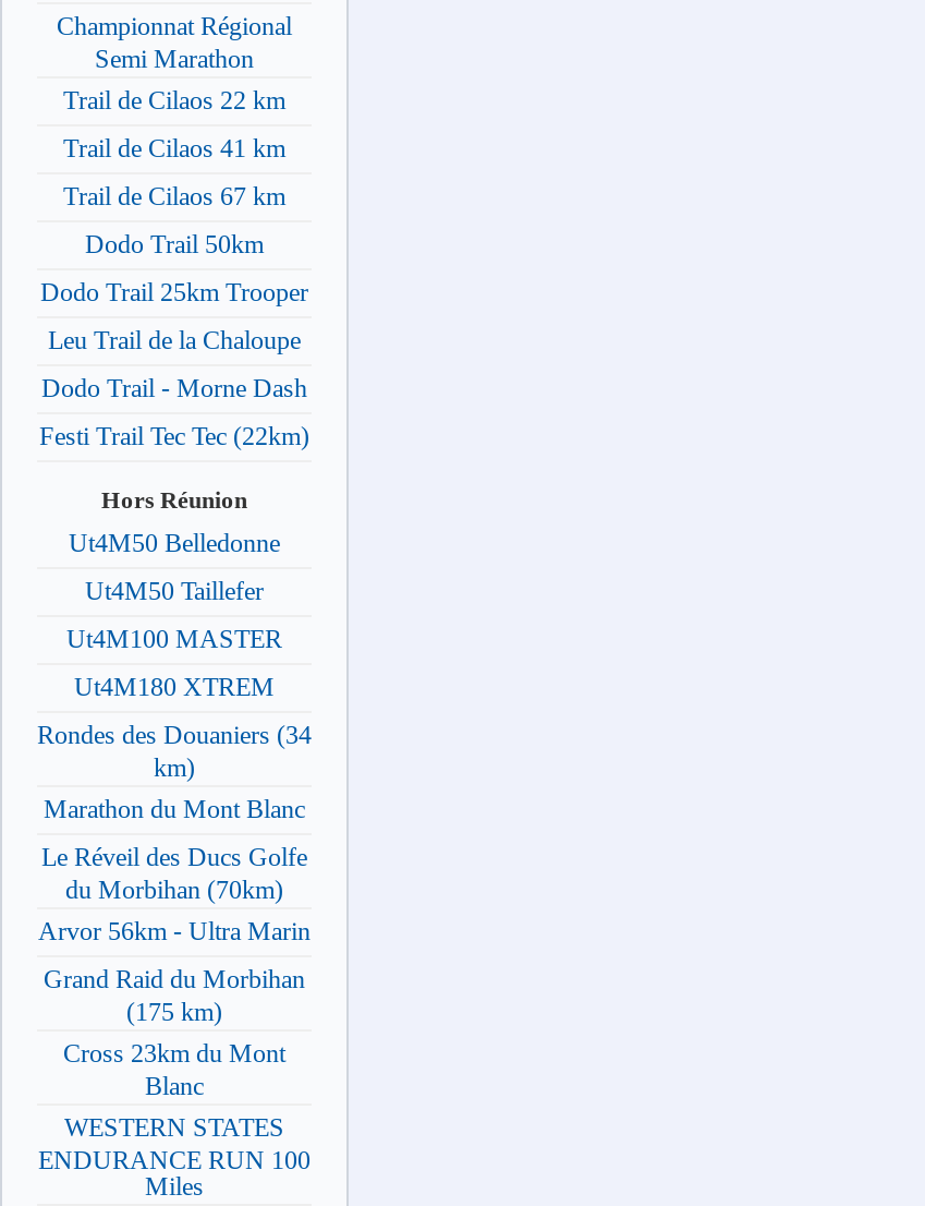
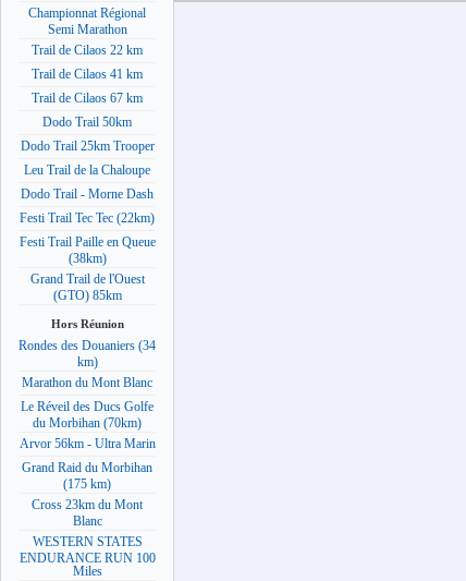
+ Festi Trail Paille en Queue
+ (38km)
+ Grand Trail de l'Ouest
+ (GTO) 85km

moved down: Hors Réunion

- Ut4M50 Belledonne
- Ut4M50 Taillefer
- Ut4M100 MASTER
- Ut4M180 XTREM
